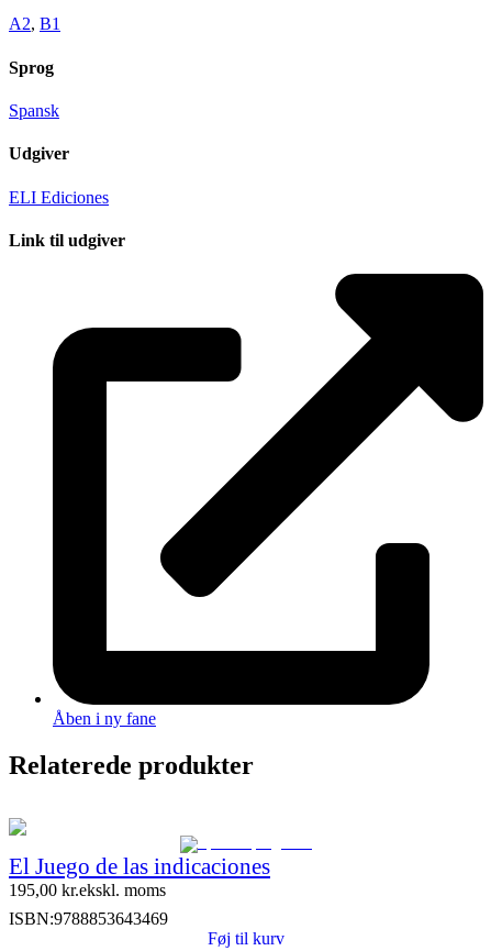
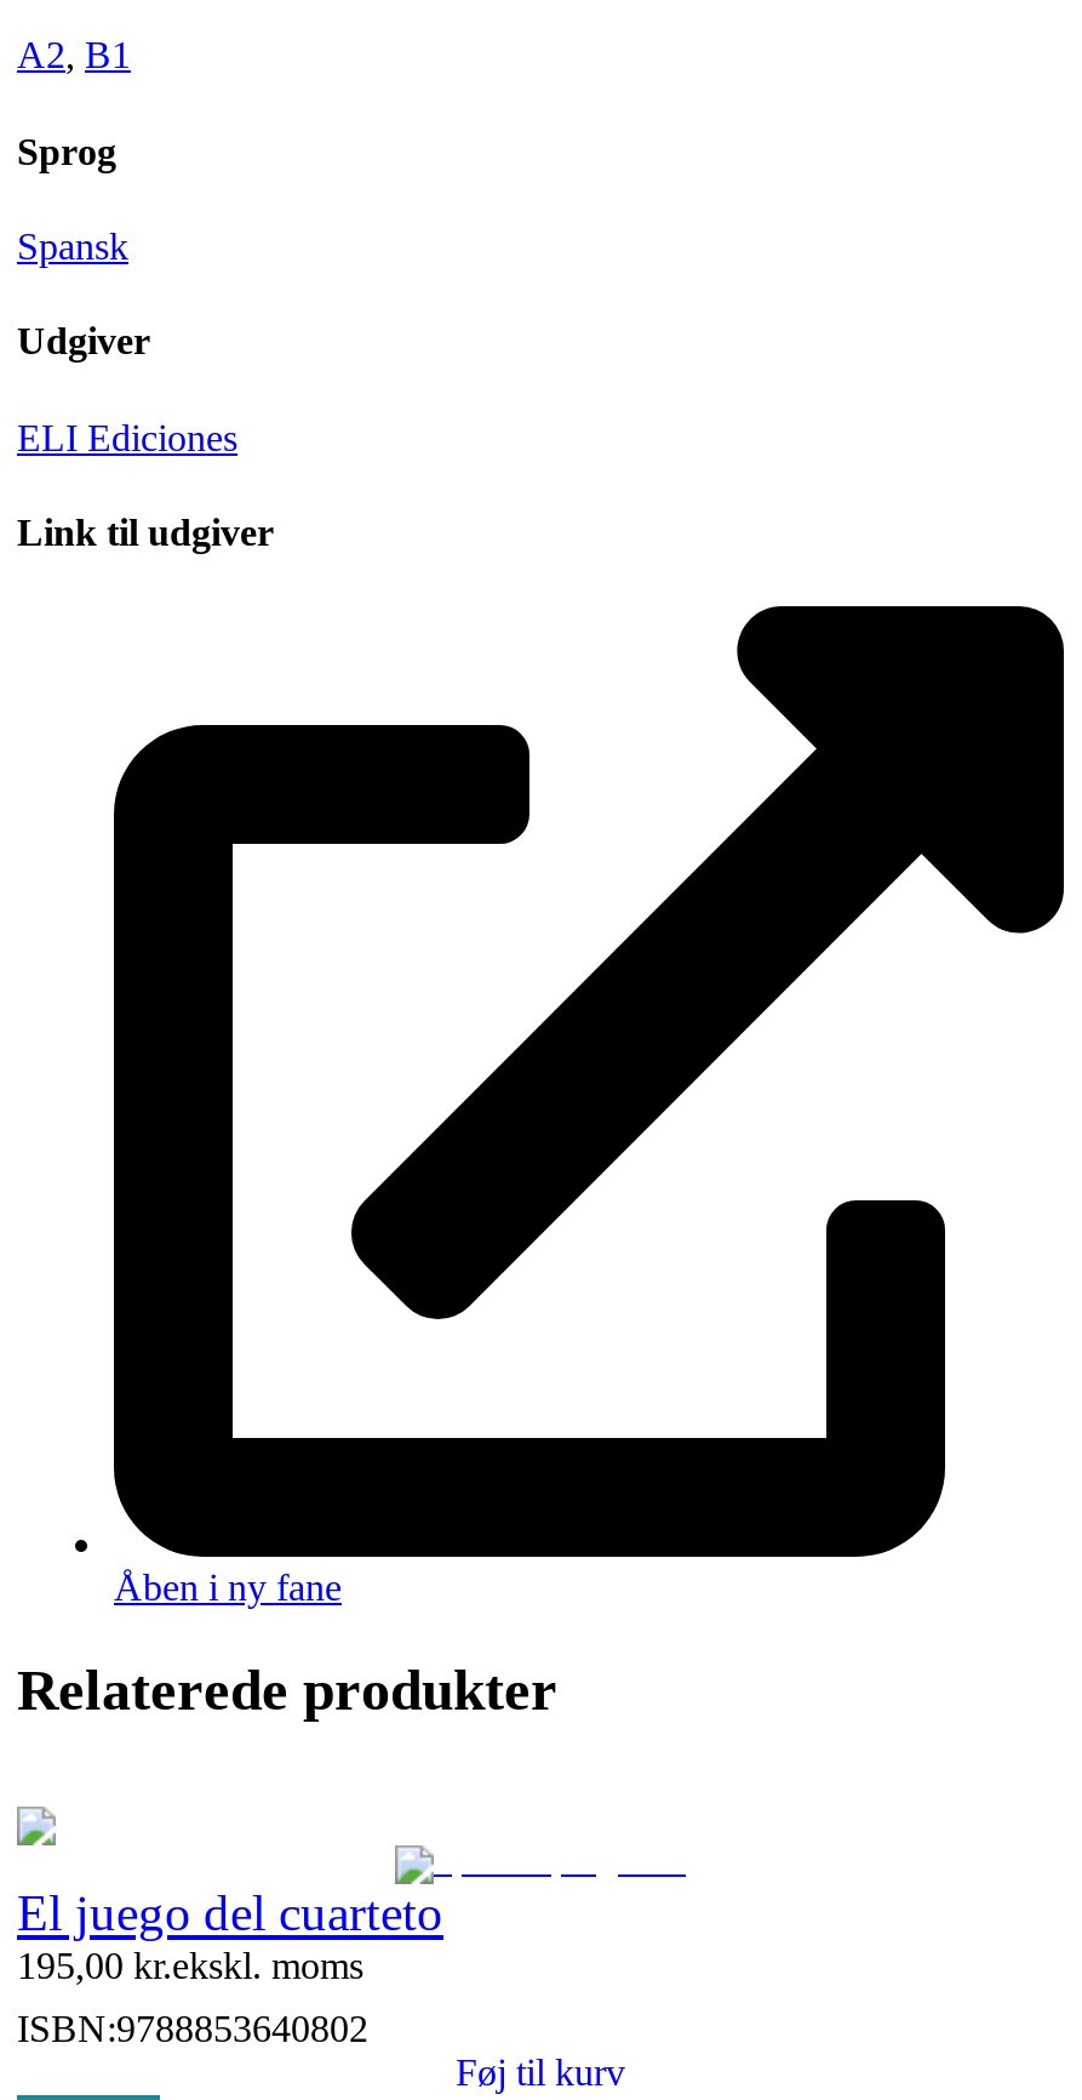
- El Juego de las indicaciones
+ El juego del cuarteto

- ISBN:9788853643469
+ ISBN:9788853640802
